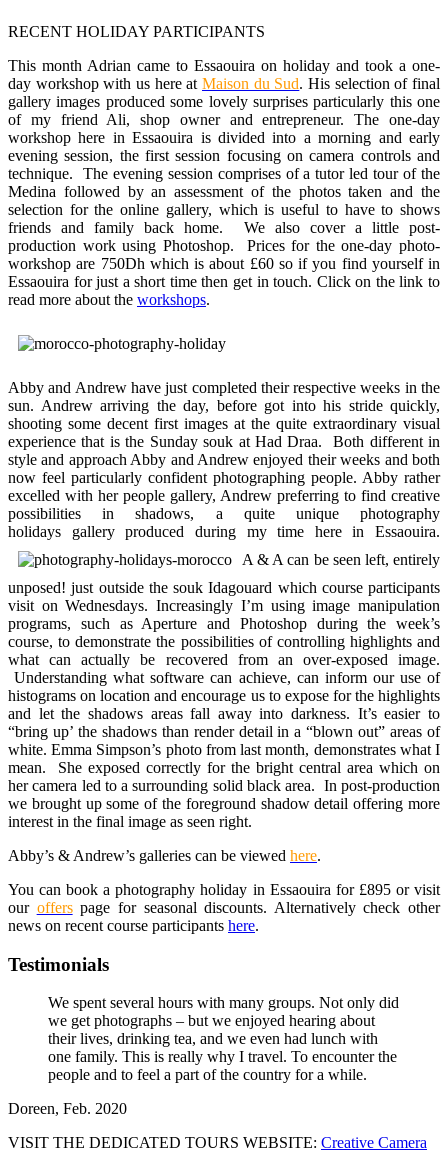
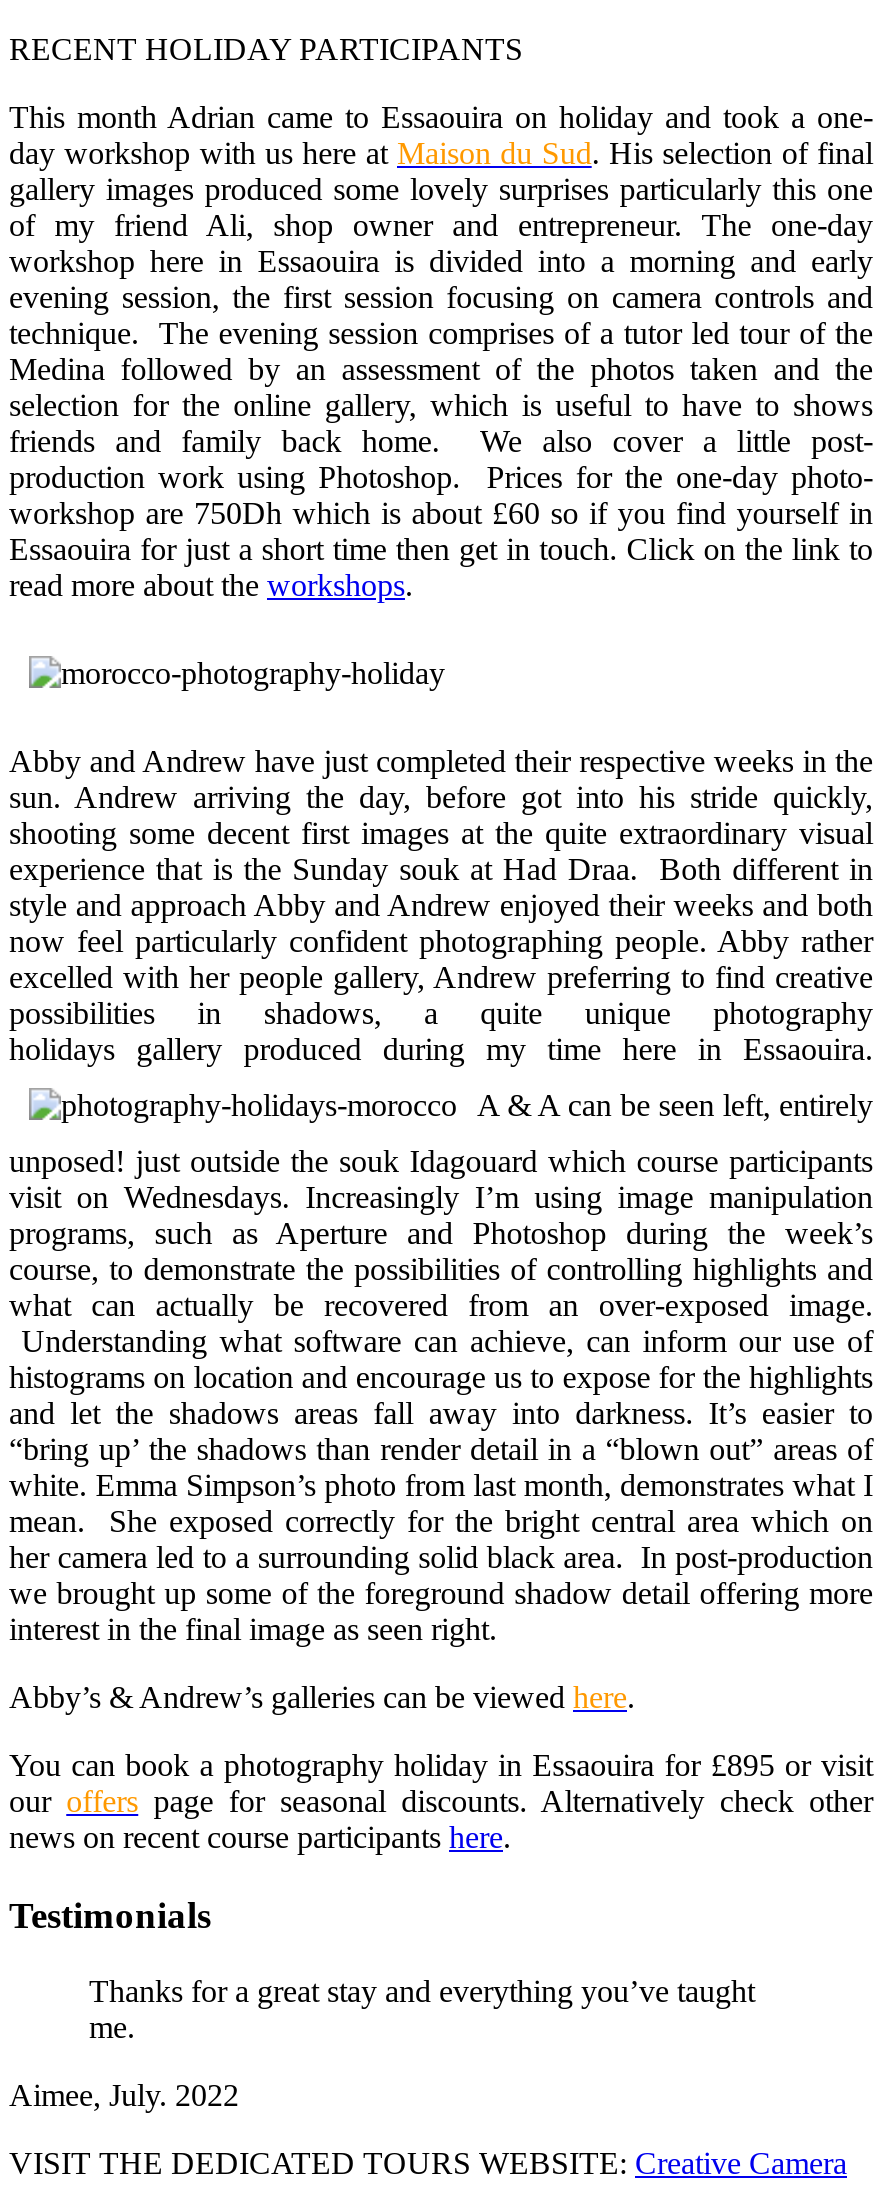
- We spent several hours with many groups. Not only did
- we get photographs – but we enjoyed hearing about
- their lives, drinking tea, and we even had lunch with
- one family. This is really why I travel. To encounter the
- people and to feel a part of the country for a while.
+ Thanks for a great stay and everything you’ve taught
+ me.

- Doreen, Feb. 2020
+ Aimee, July. 2022
